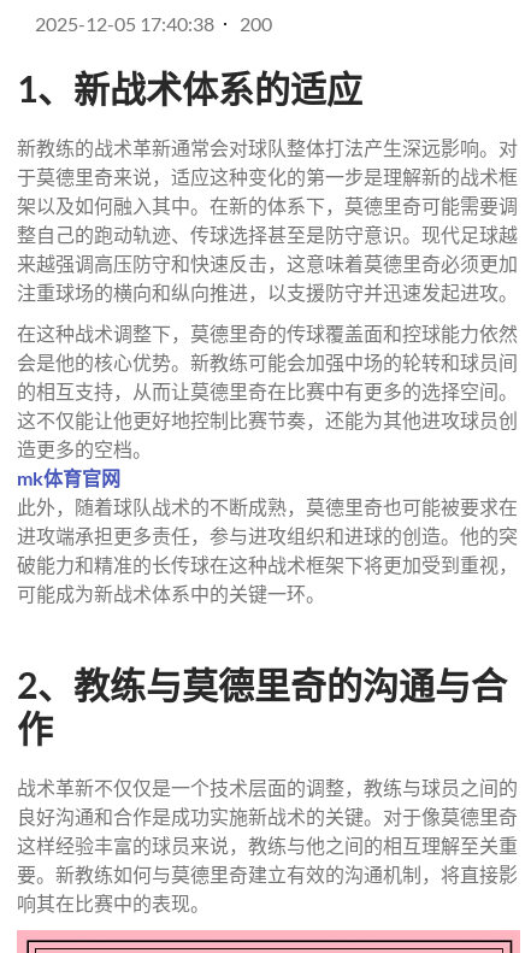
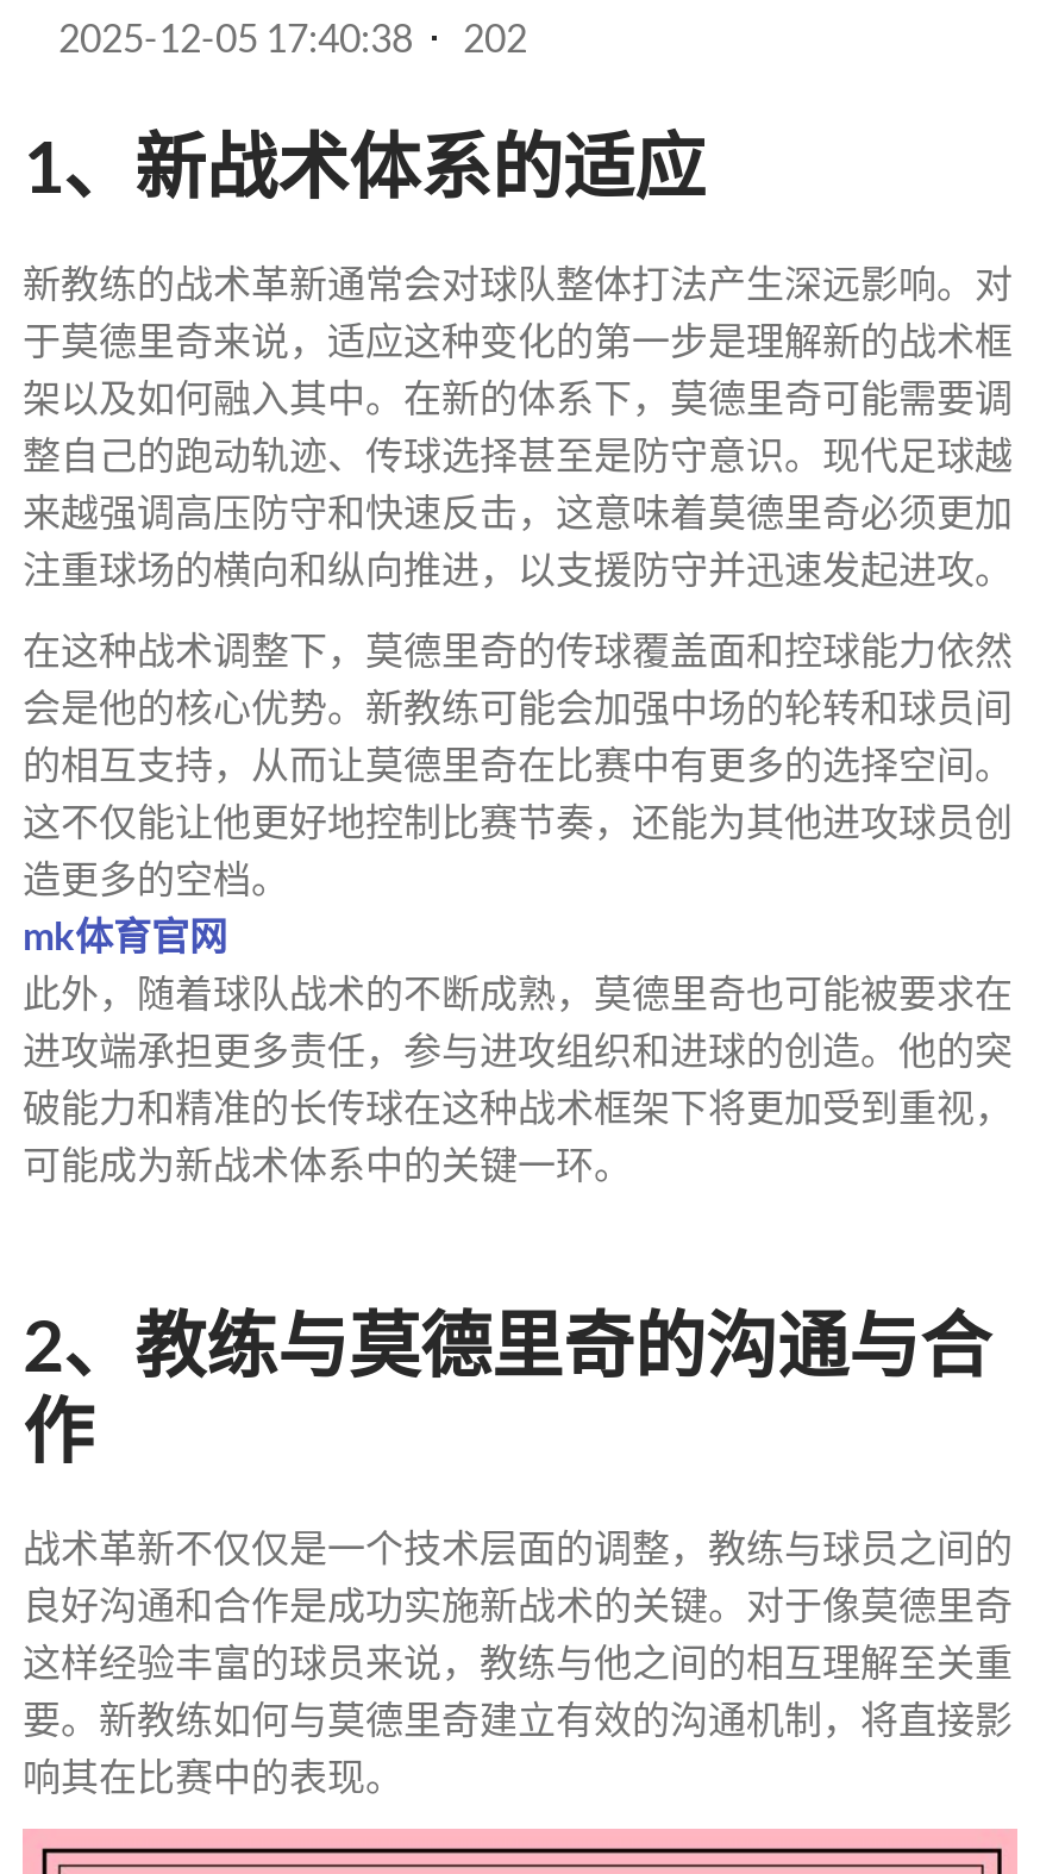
- 2025-12-05 17:40:38 200
+ 2025-12-05 17:40:38 202
